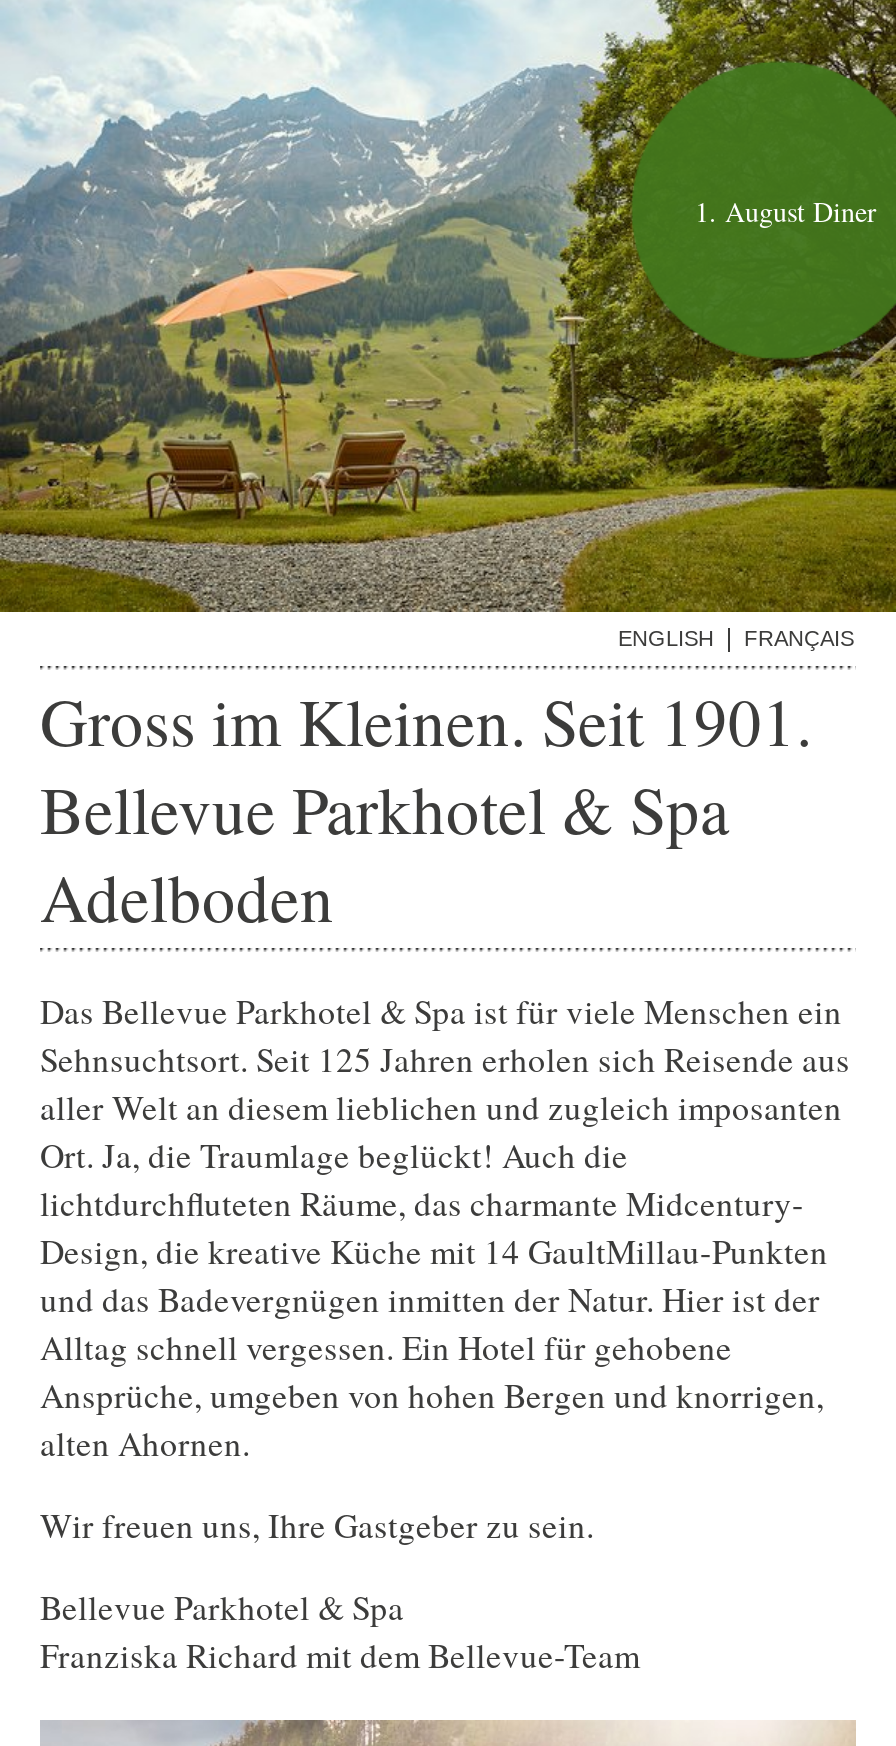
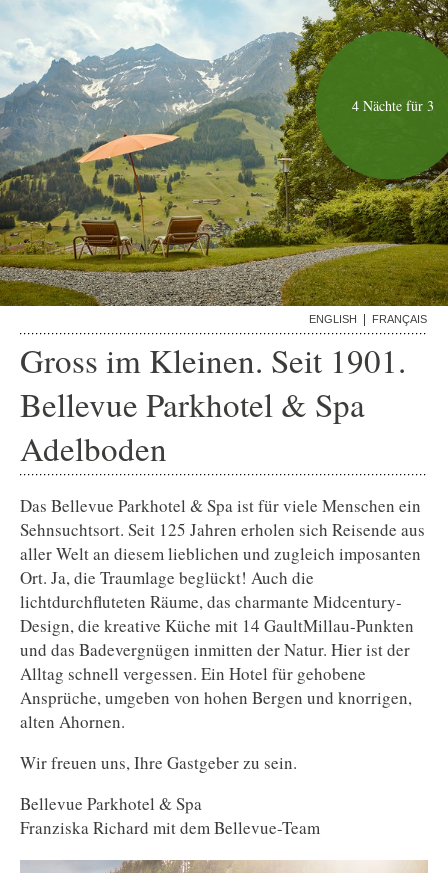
- 1. August Diner
+ 4 Nächte für 3
